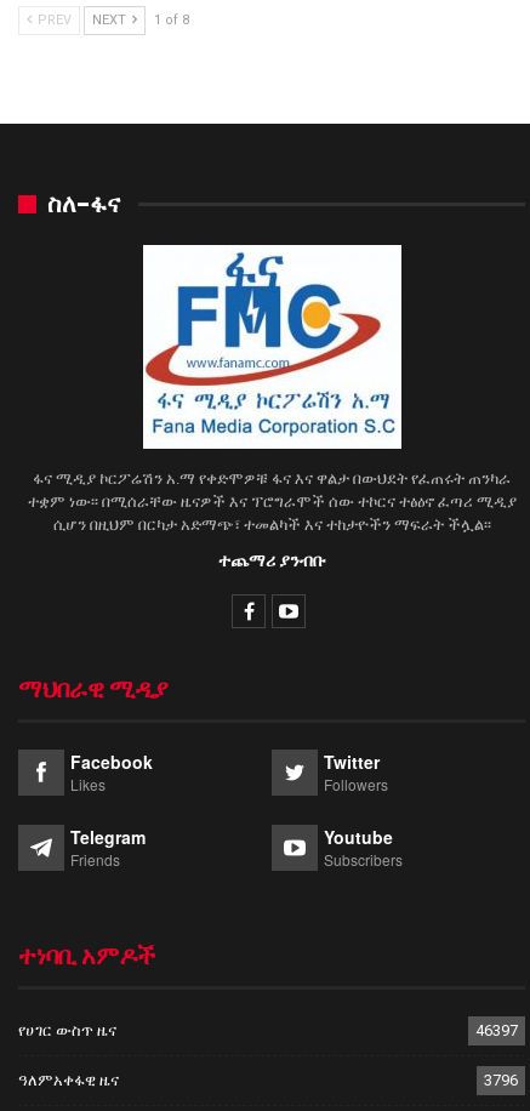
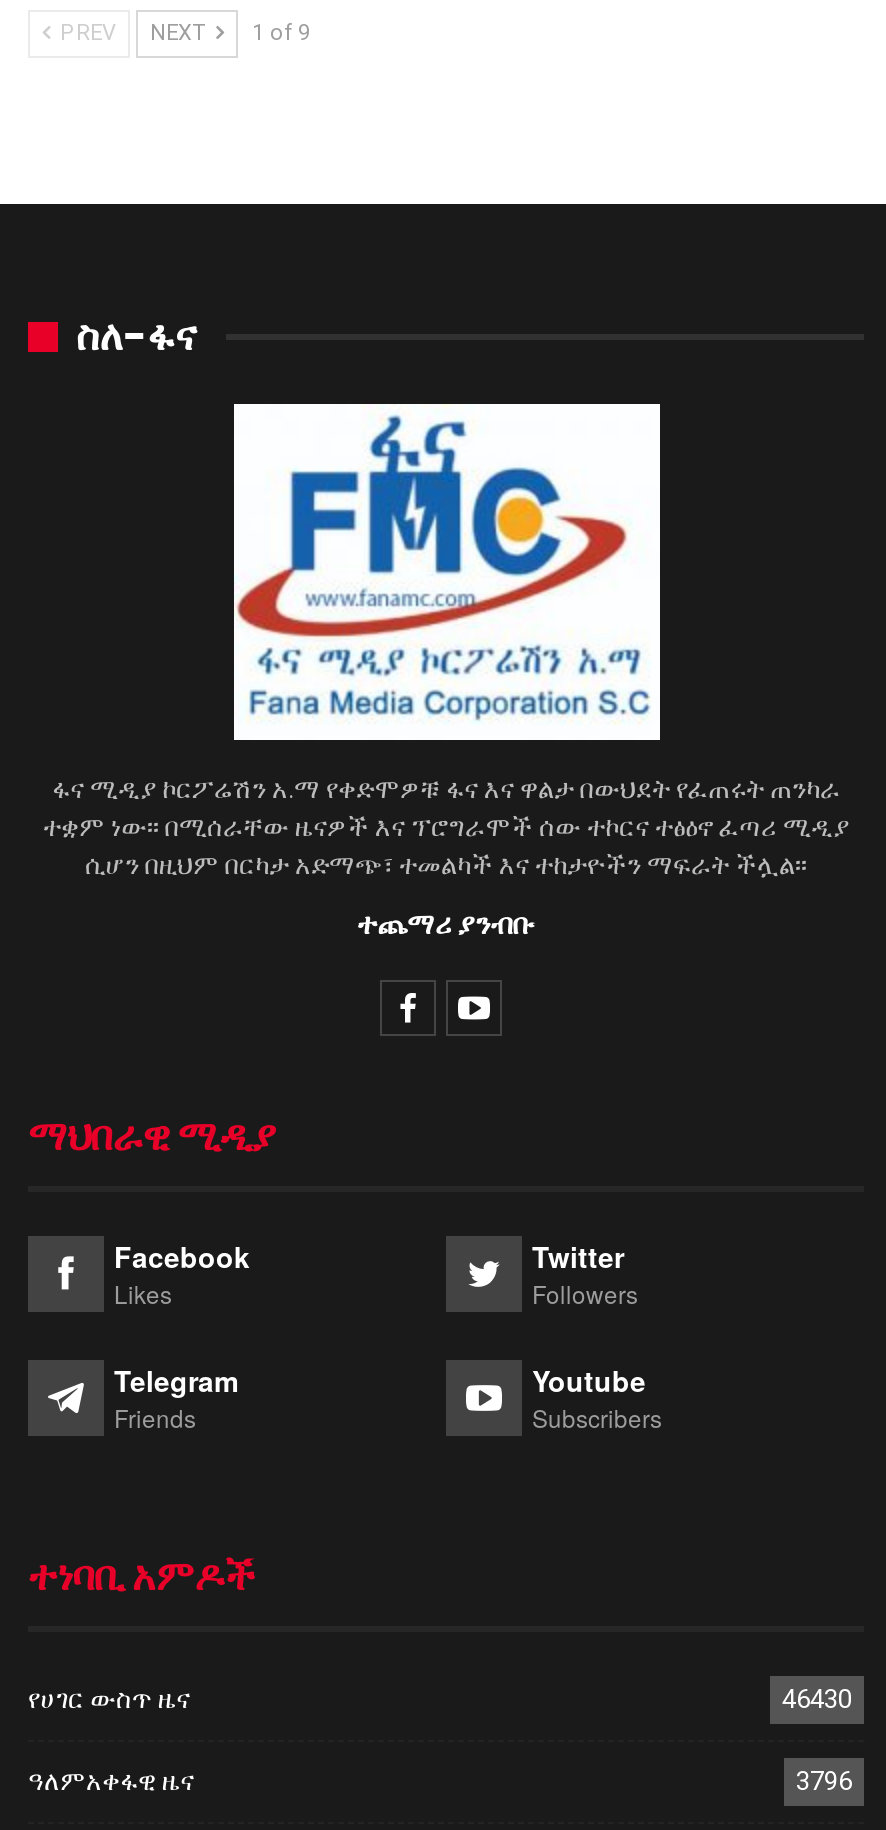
- PREV NEXT 1 of 8
+ PREV NEXT 1 of 9

- 46397
+ 46430
